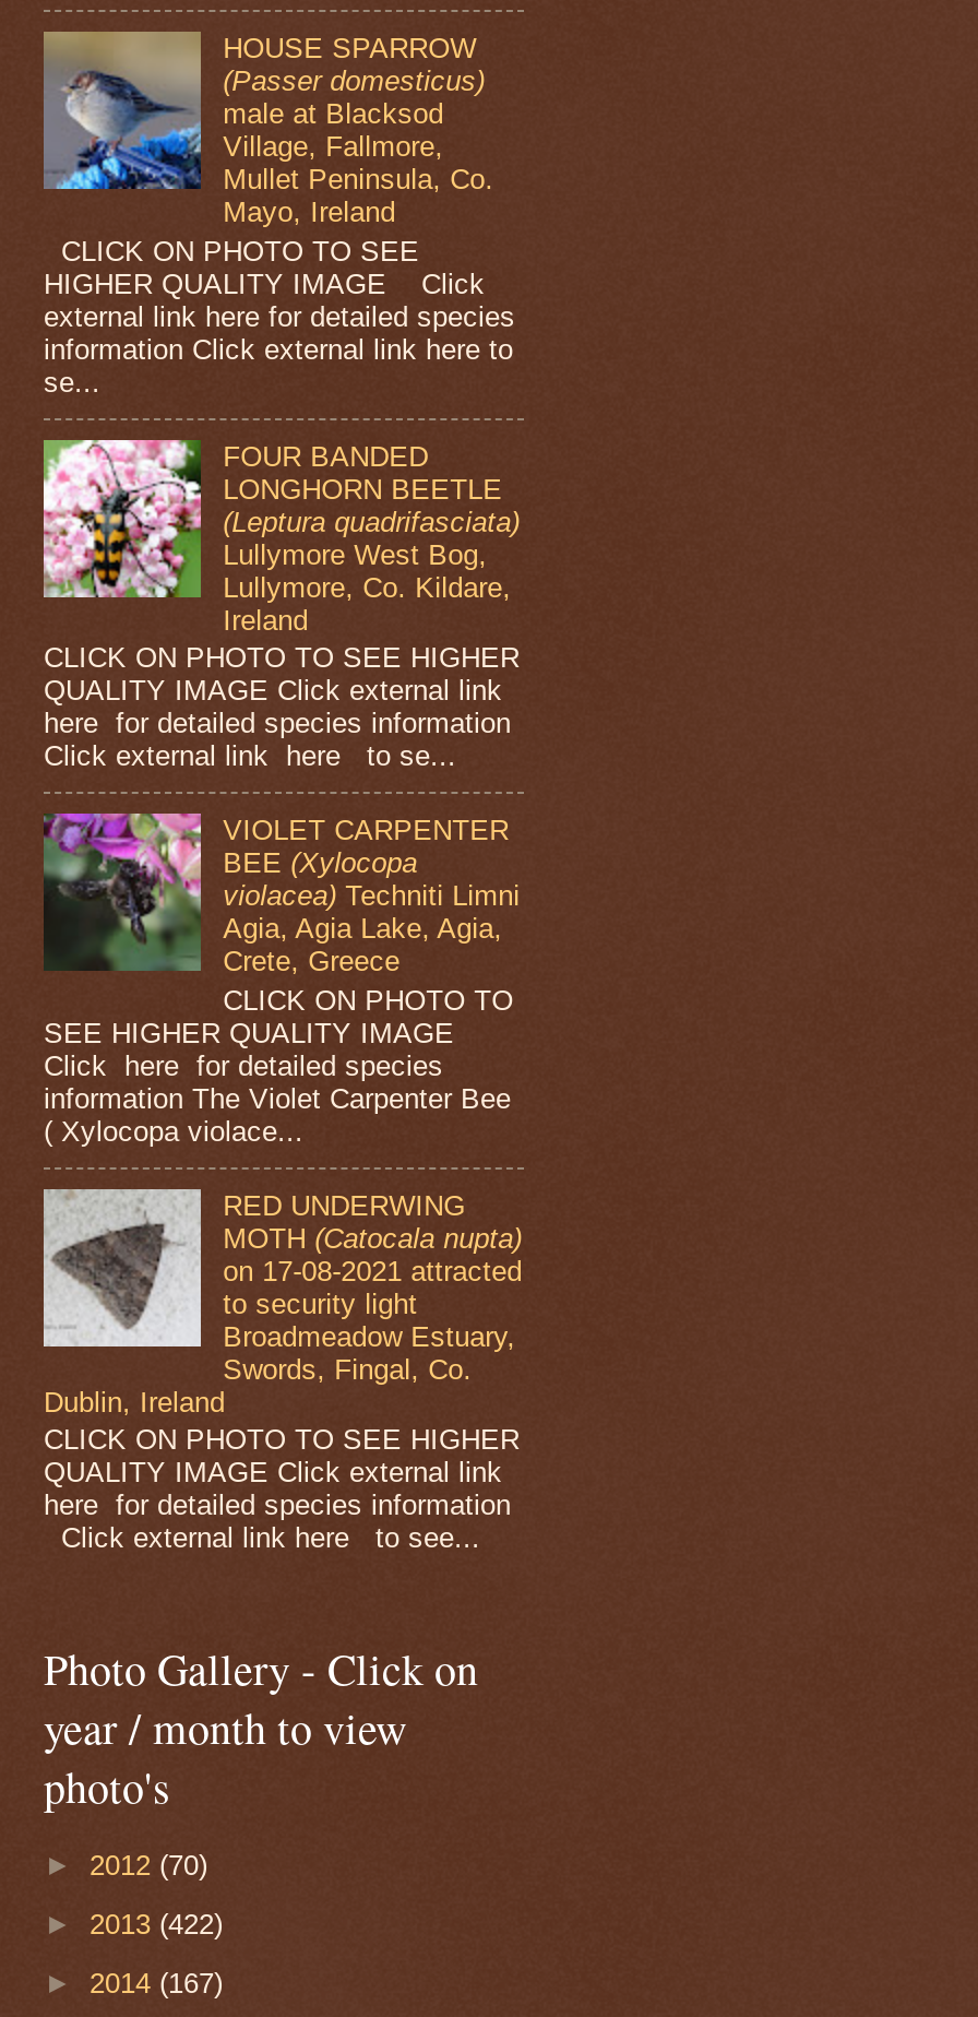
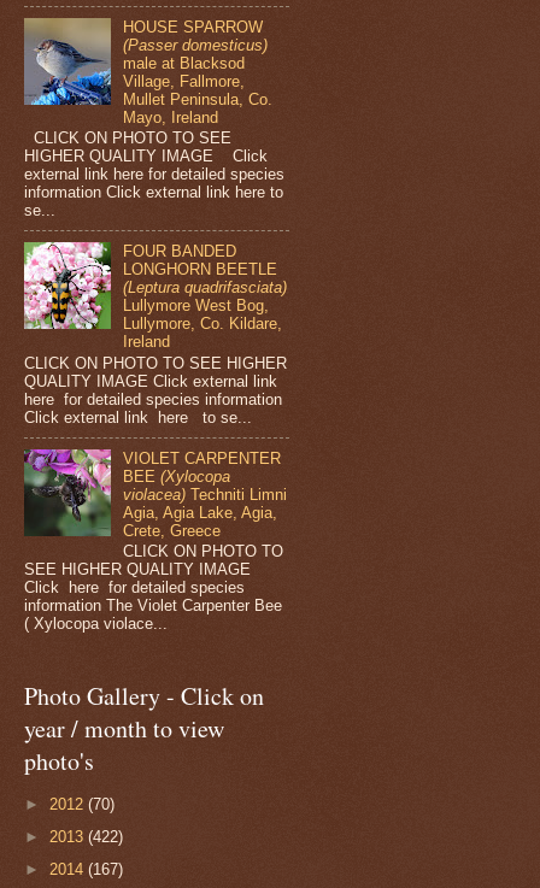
- [image]
- RED UNDERWING
- MOTH (Catocala nupta)
- on 17-08-2021 attracted
- to security light
- Broadmeadow Estuary,
- Swords, Fingal, Co.
- Dublin, Ireland
- CLICK ON PHOTO TO SEE HIGHER
- QUALITY IMAGE Click external link
- here for detailed species information
- Click external link here to see...
